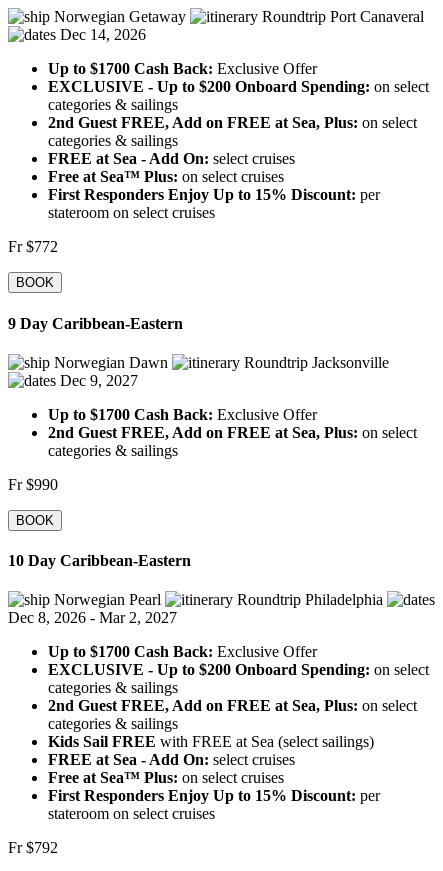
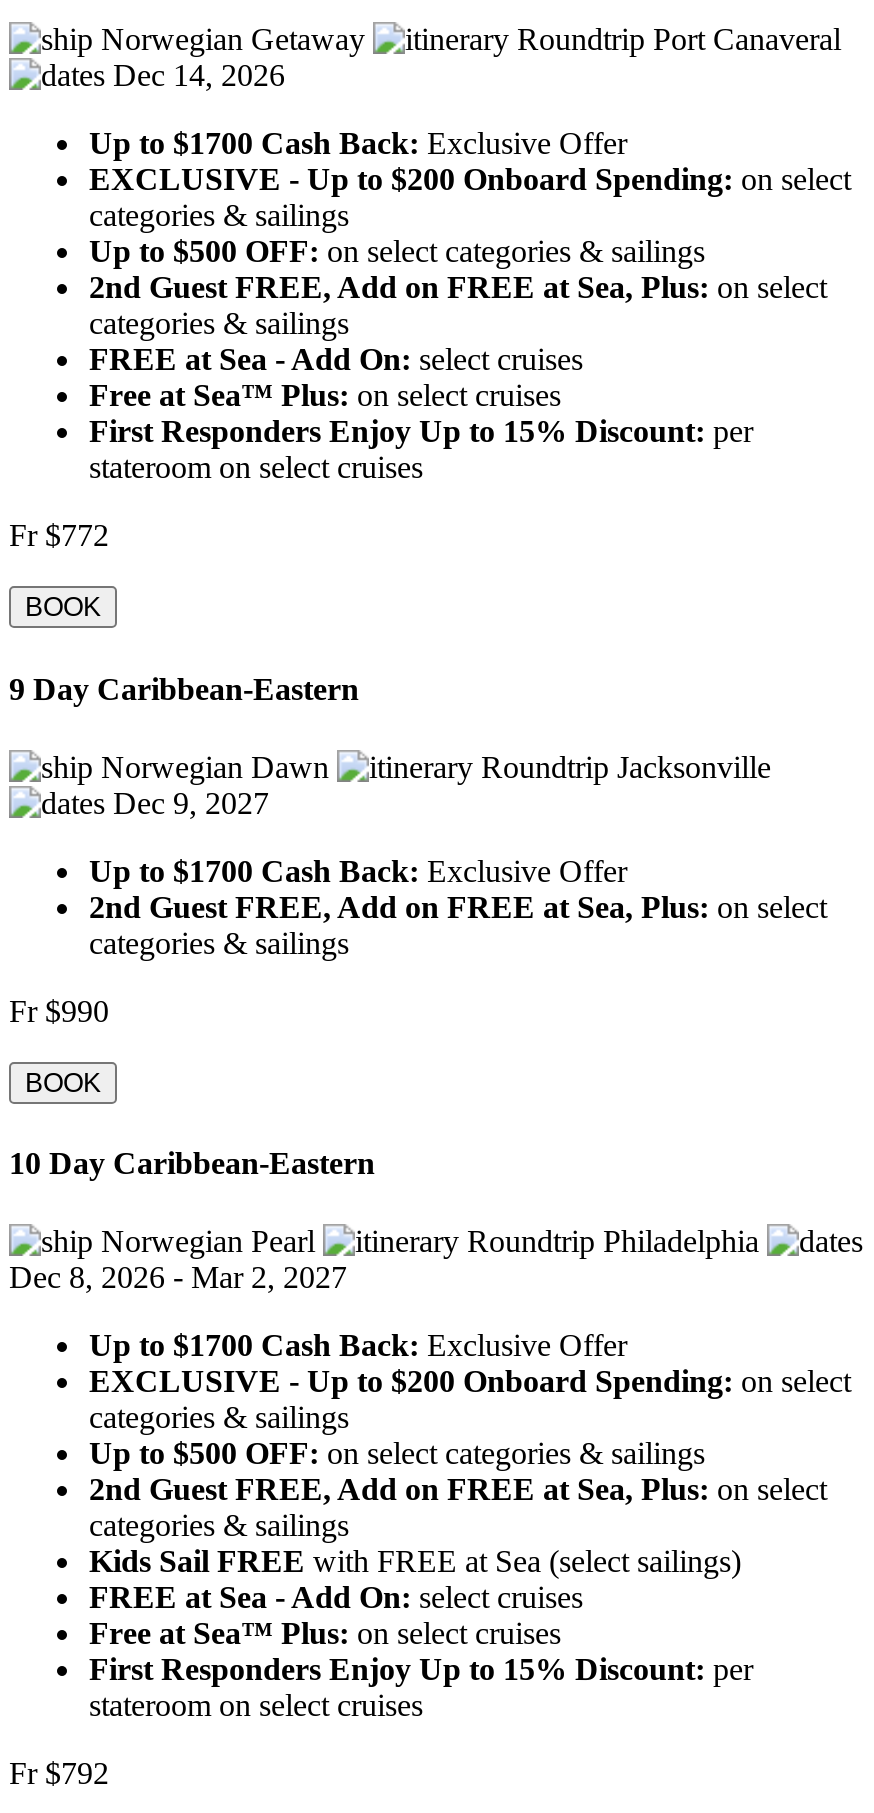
+ Up to $500 OFF: on select categories & sailings

+ Up to $500 OFF: on select categories & sailings
